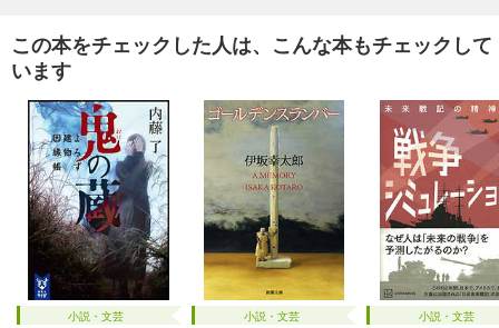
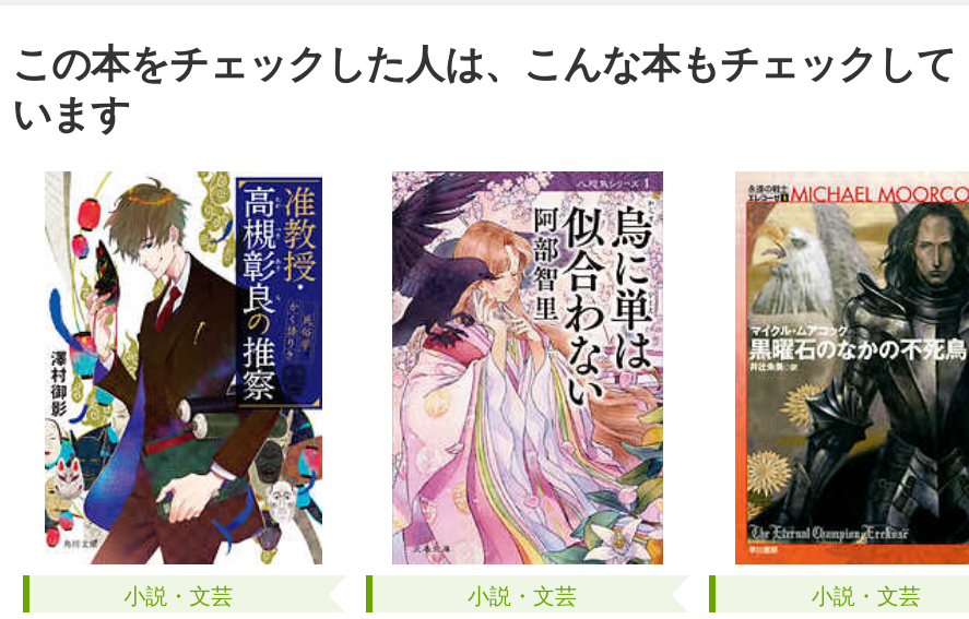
- [image]
+ [image]

- [image]
+ [image]

- [image]
+ [image]
